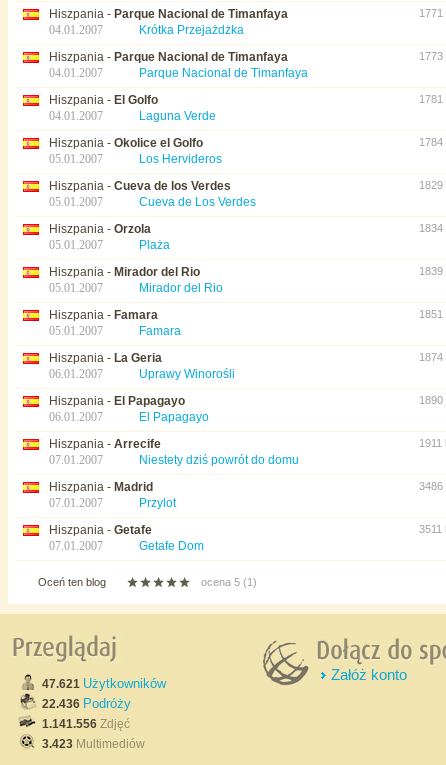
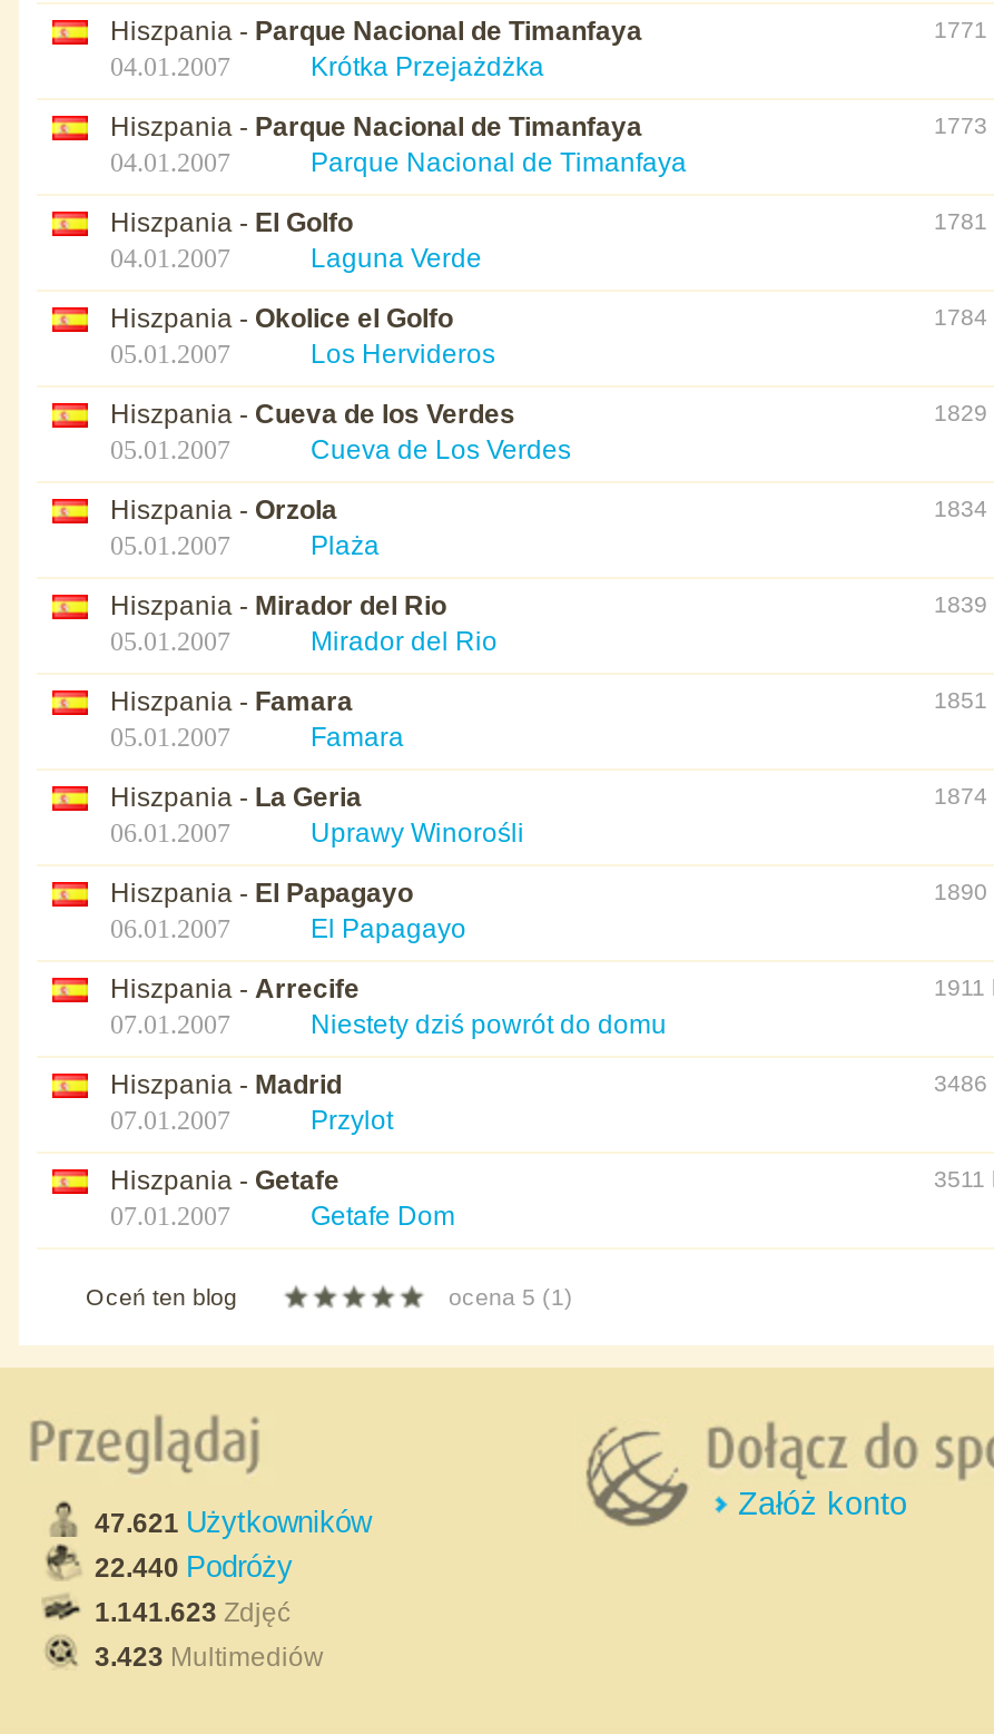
- 22.436 Podróży
+ 22.440 Podróży

- 1.141.556 Zdjęć
+ 1.141.623 Zdjęć
